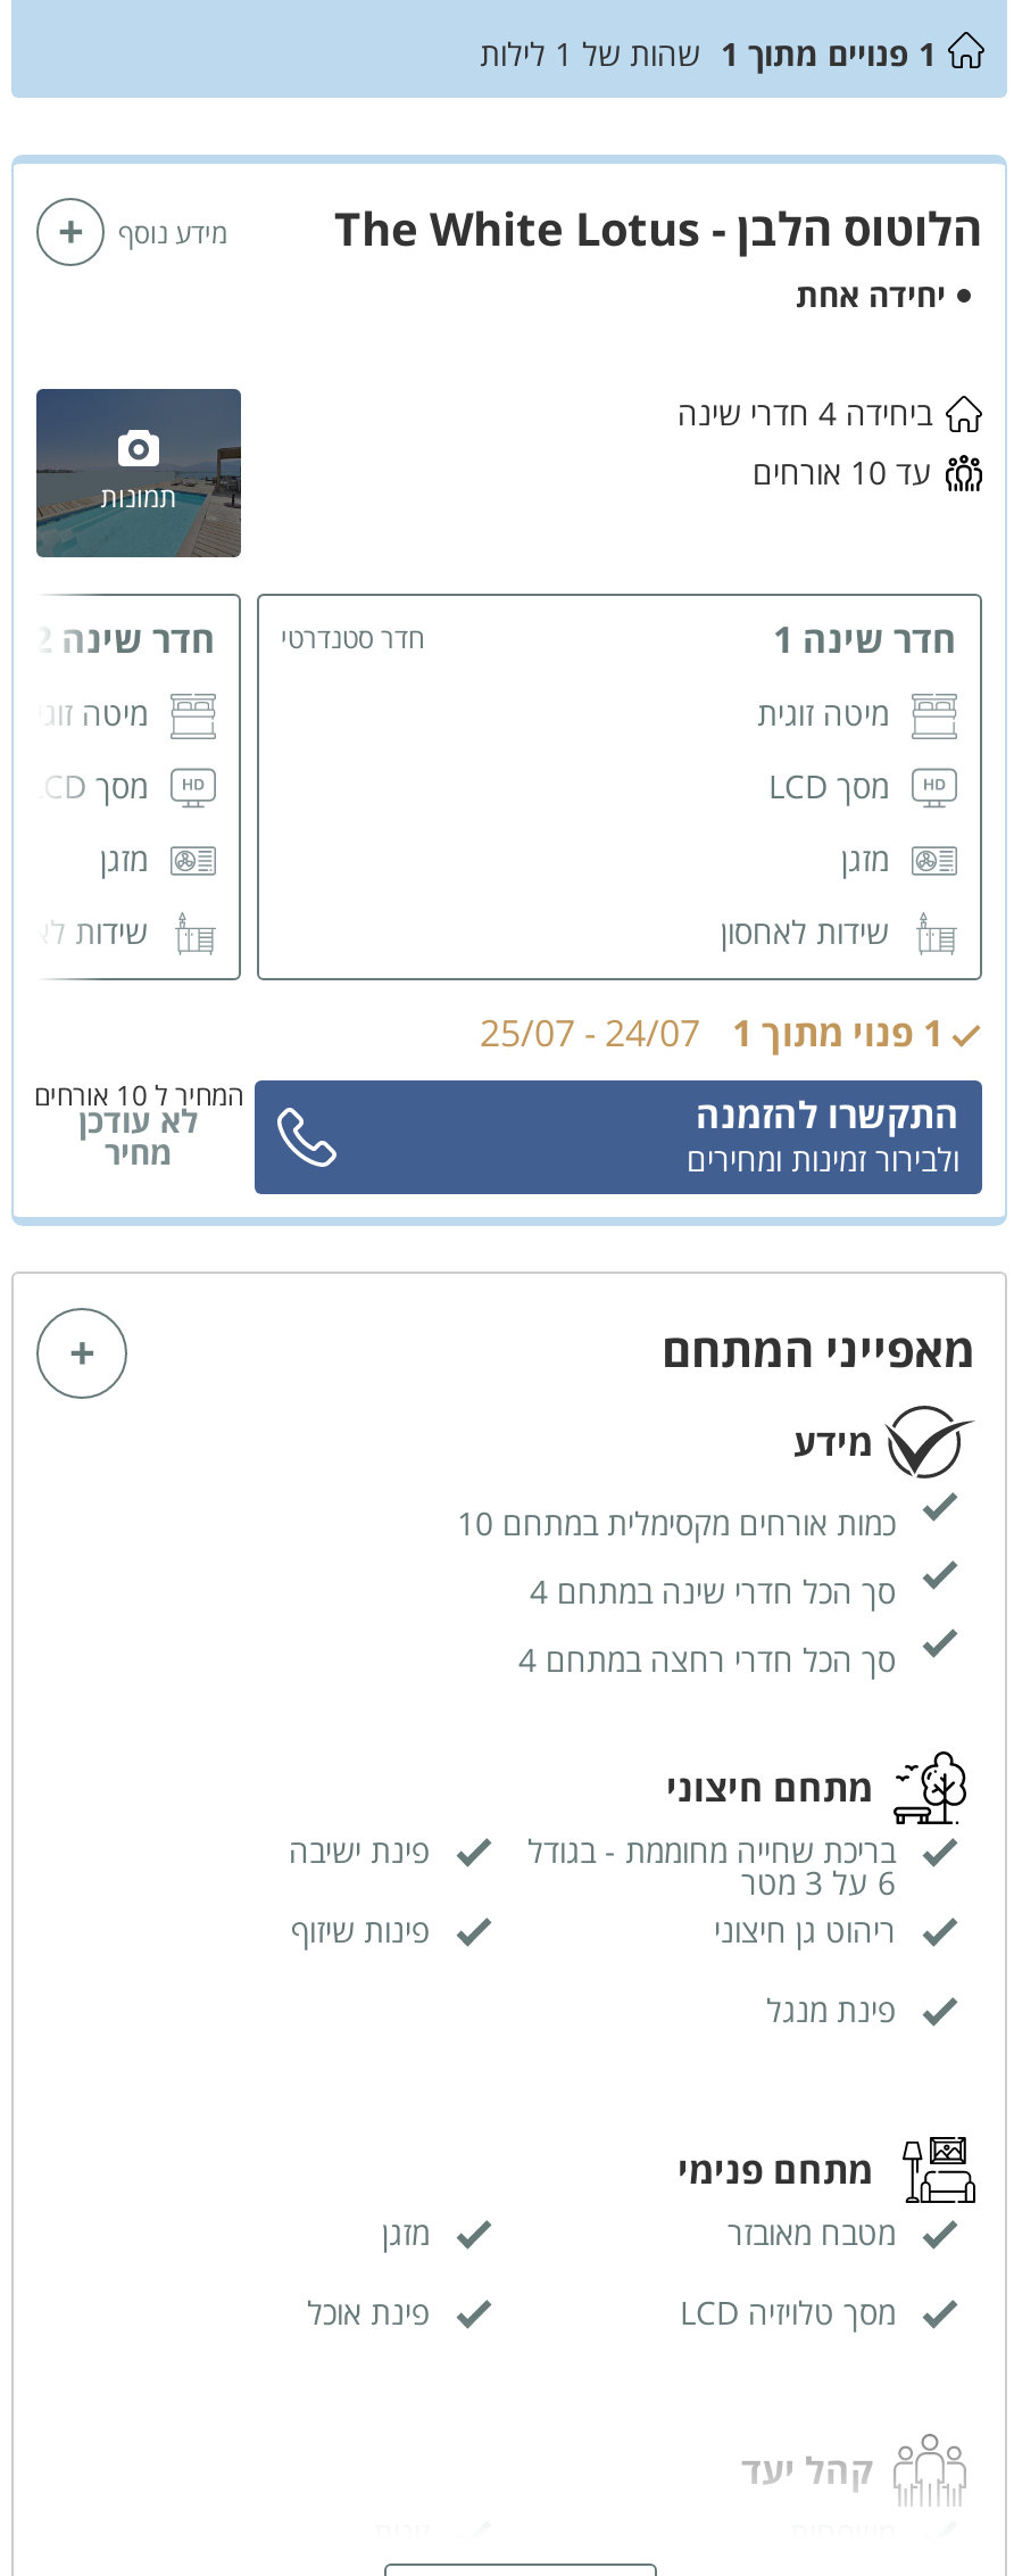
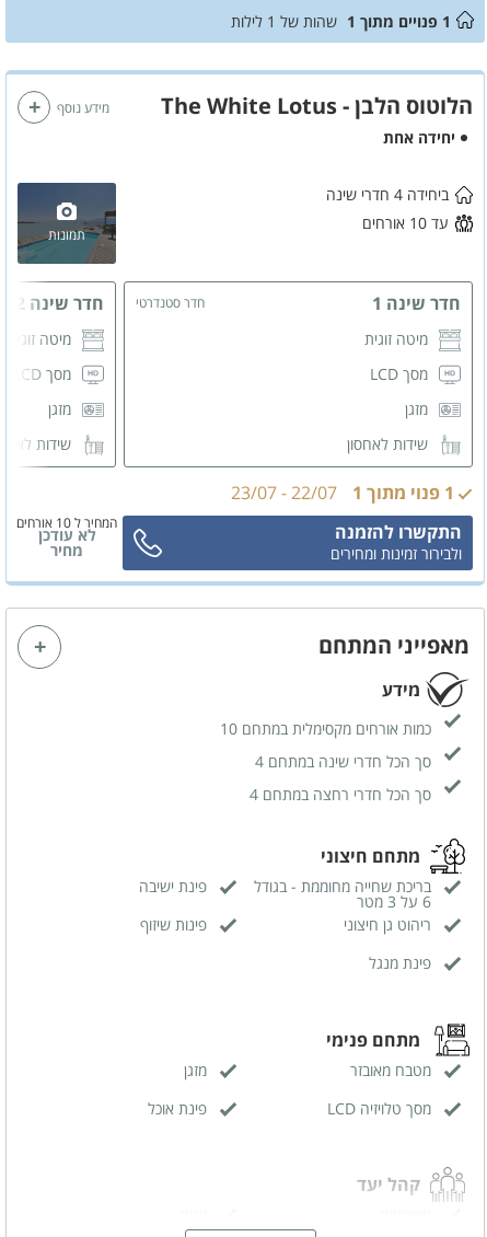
- 25/07
+ 23/07

- 24/07
+ 22/07
